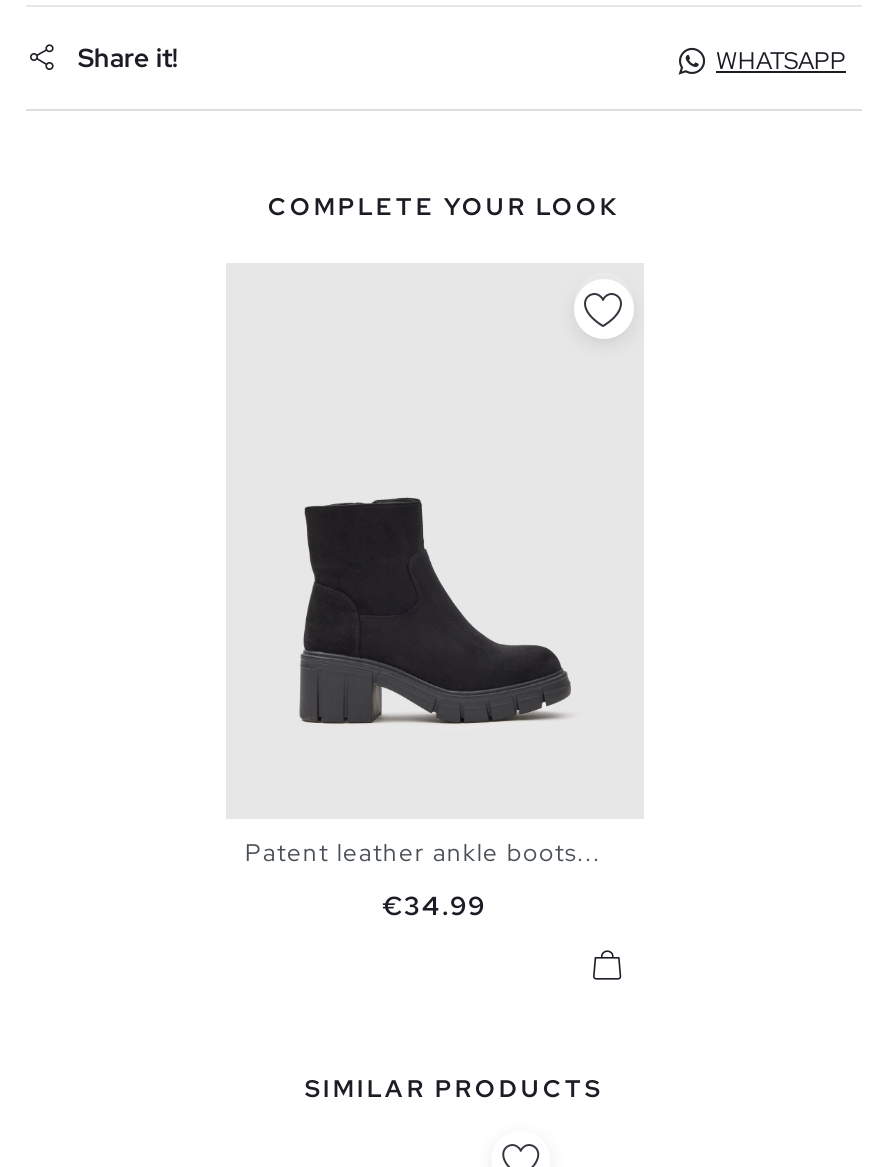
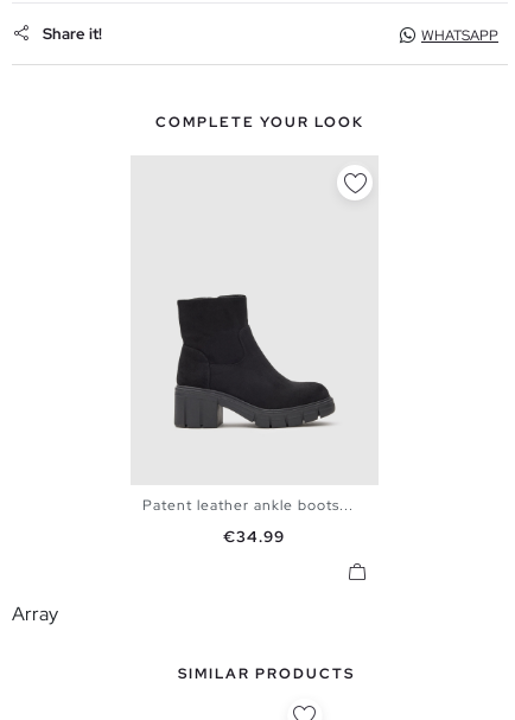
+ Array
